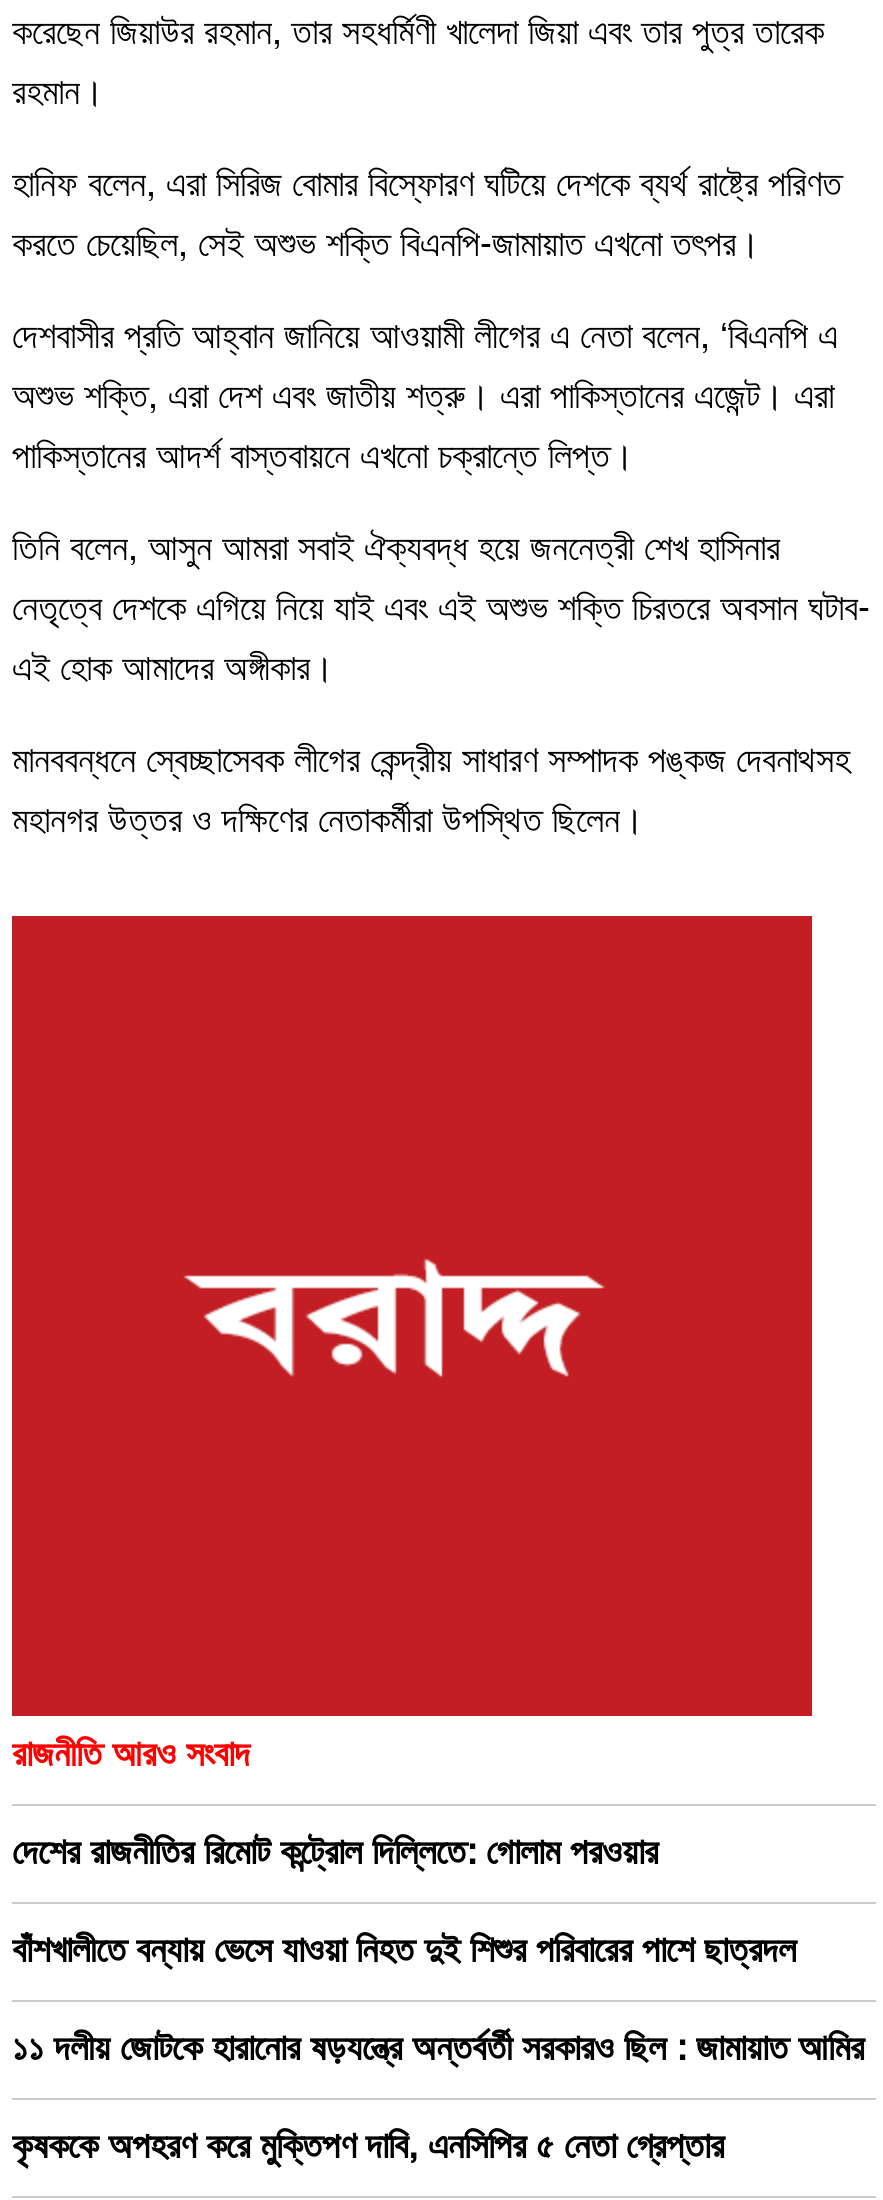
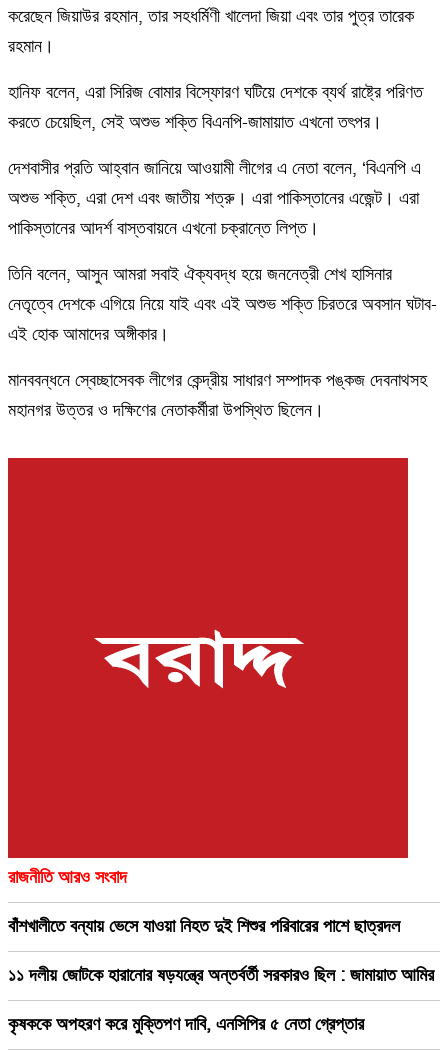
- দেশের রাজনীতির রিমোট কন্ট্রোল দিল্লিতে: গোলাম পরওয়ার
